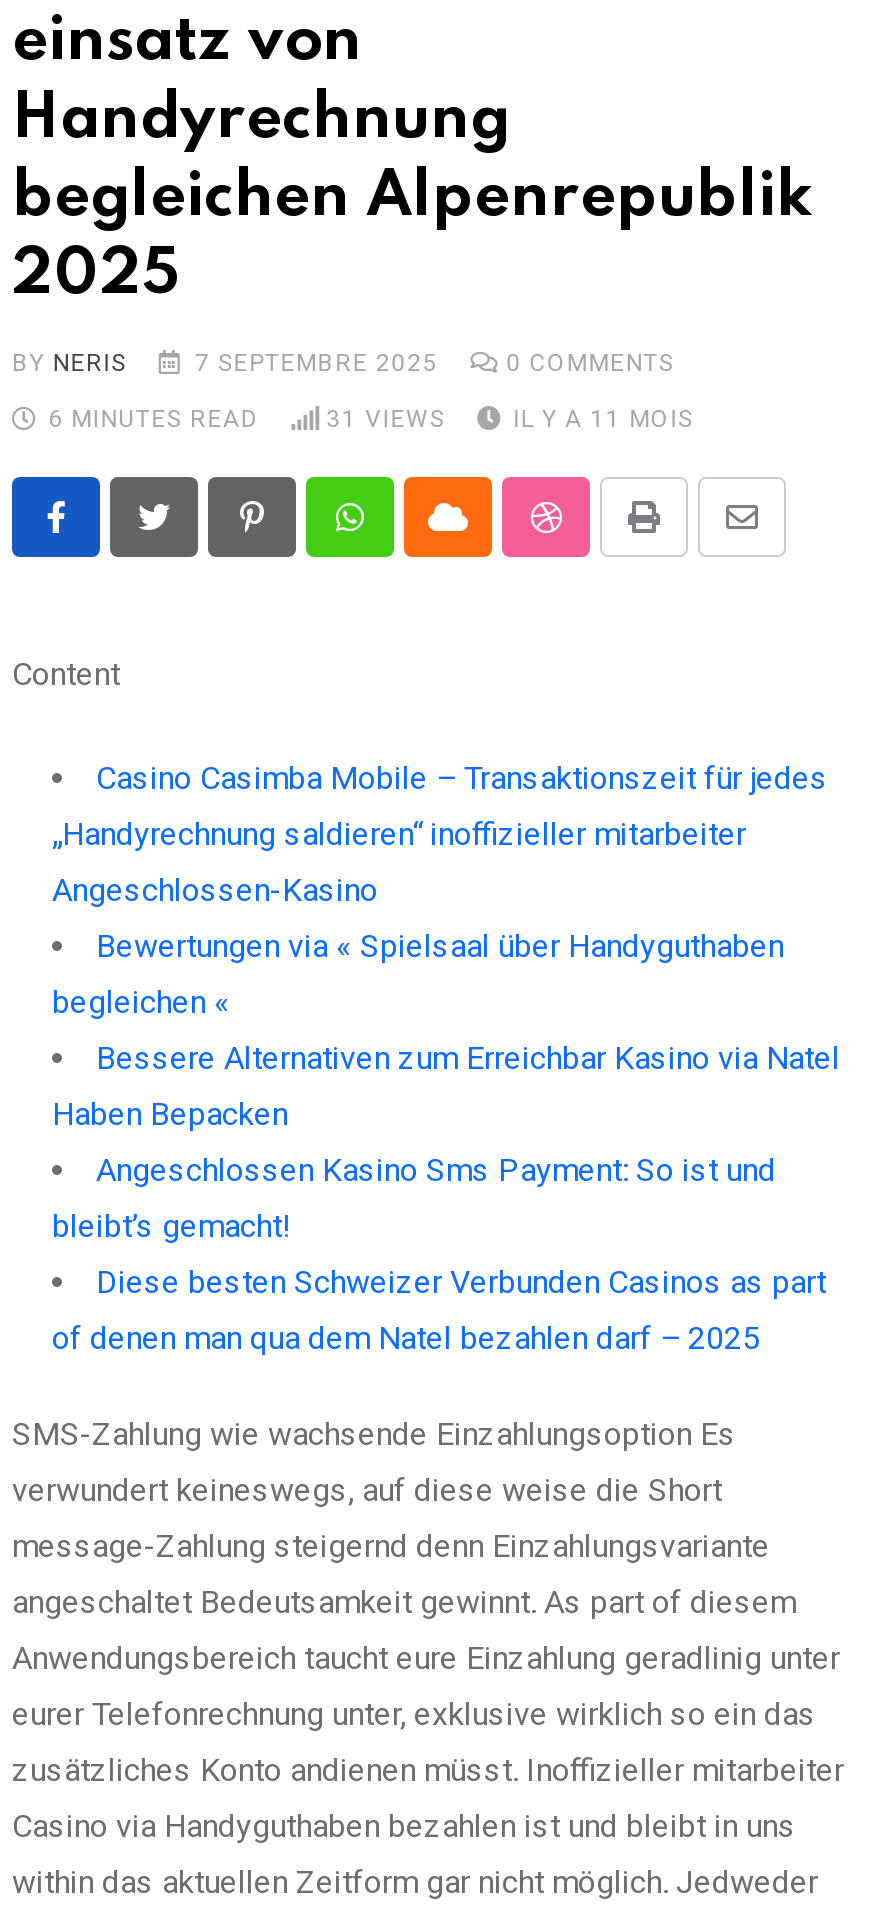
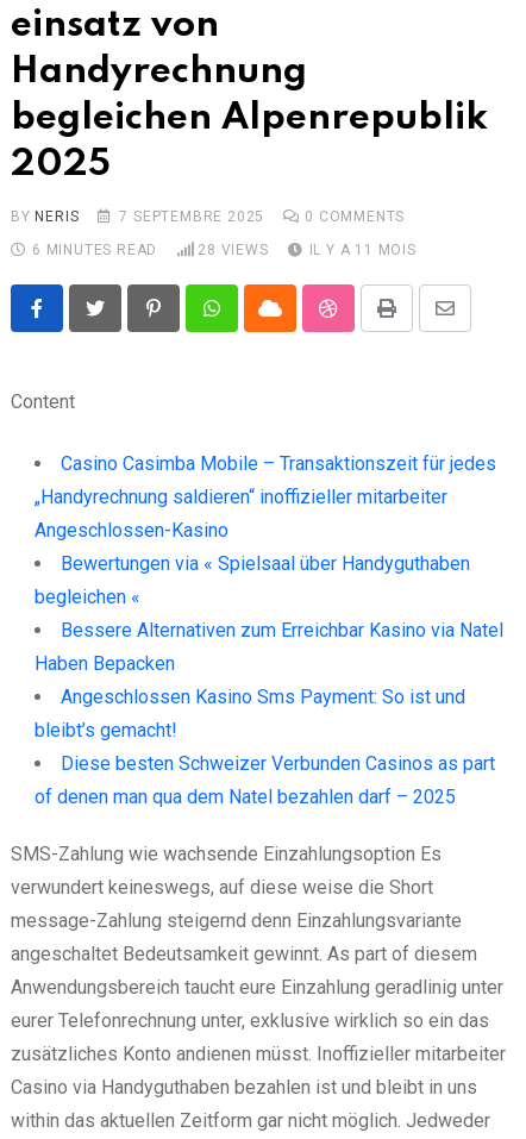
- 31 VIEWS
+ 28 VIEWS
